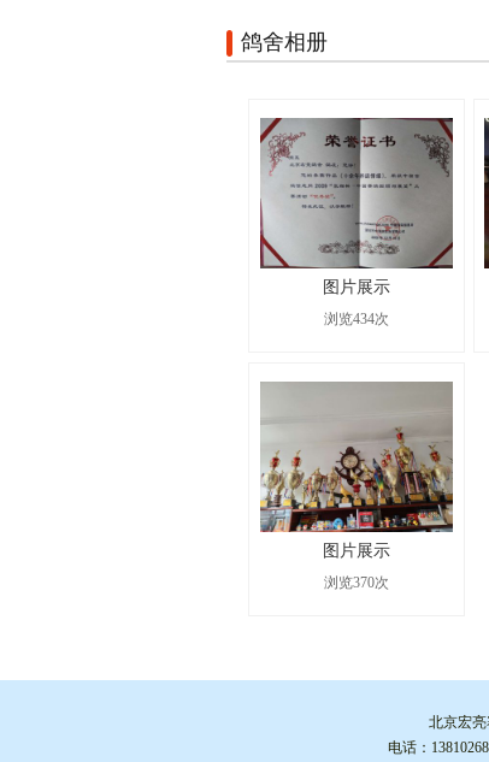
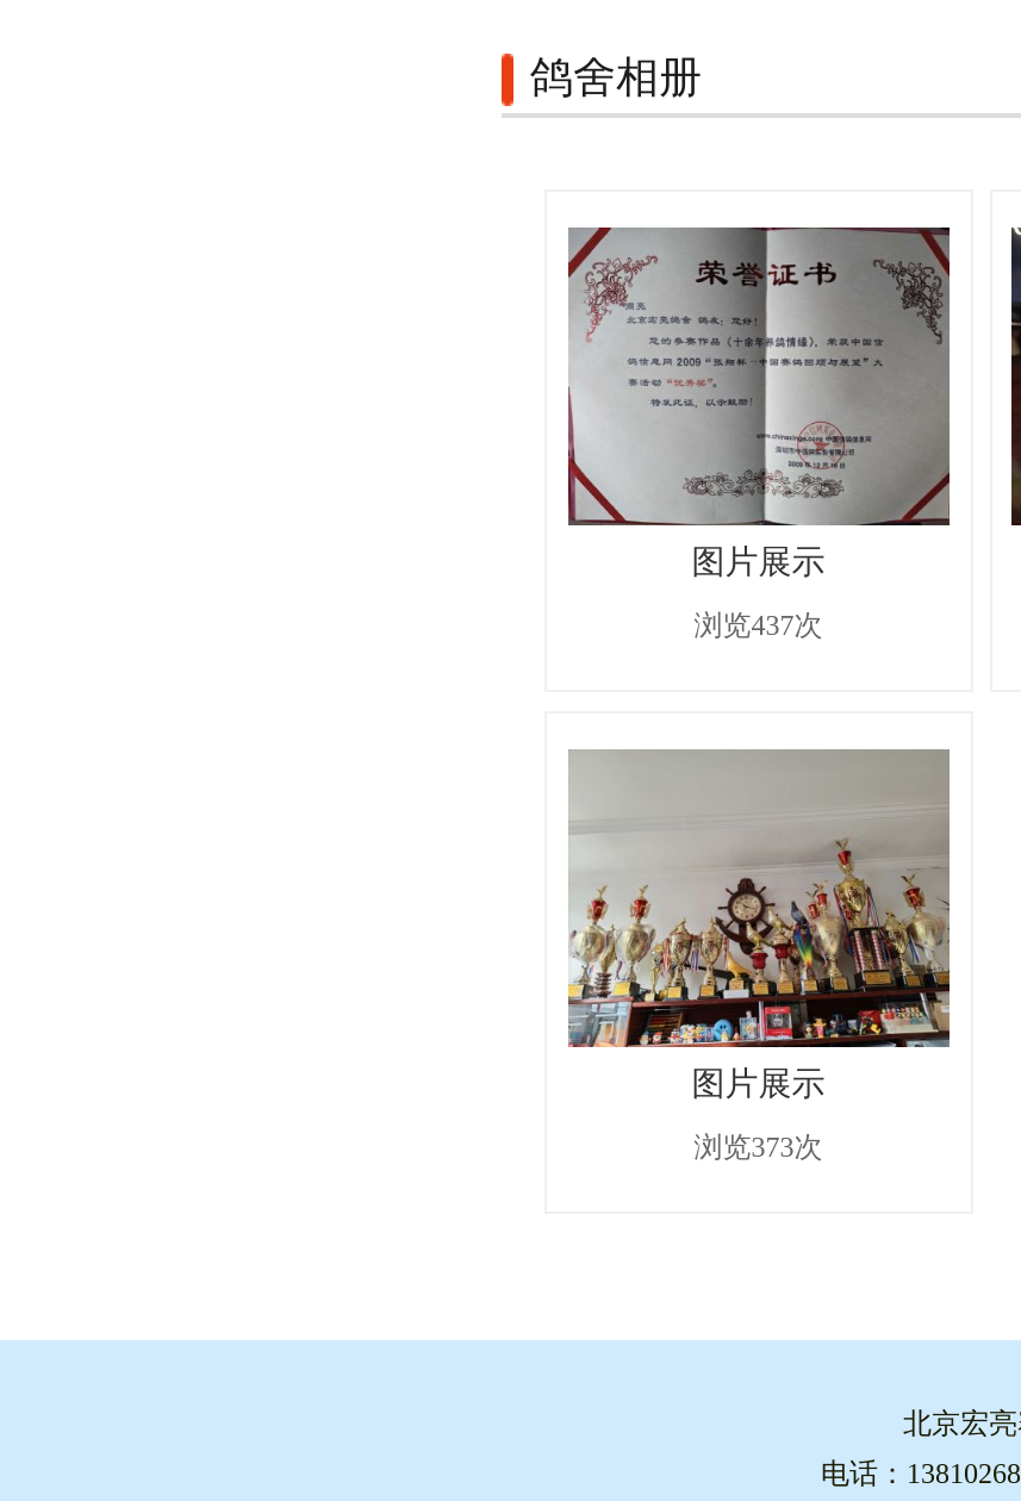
- 浏览434次
+ 浏览437次

- 浏览370次
+ 浏览373次
